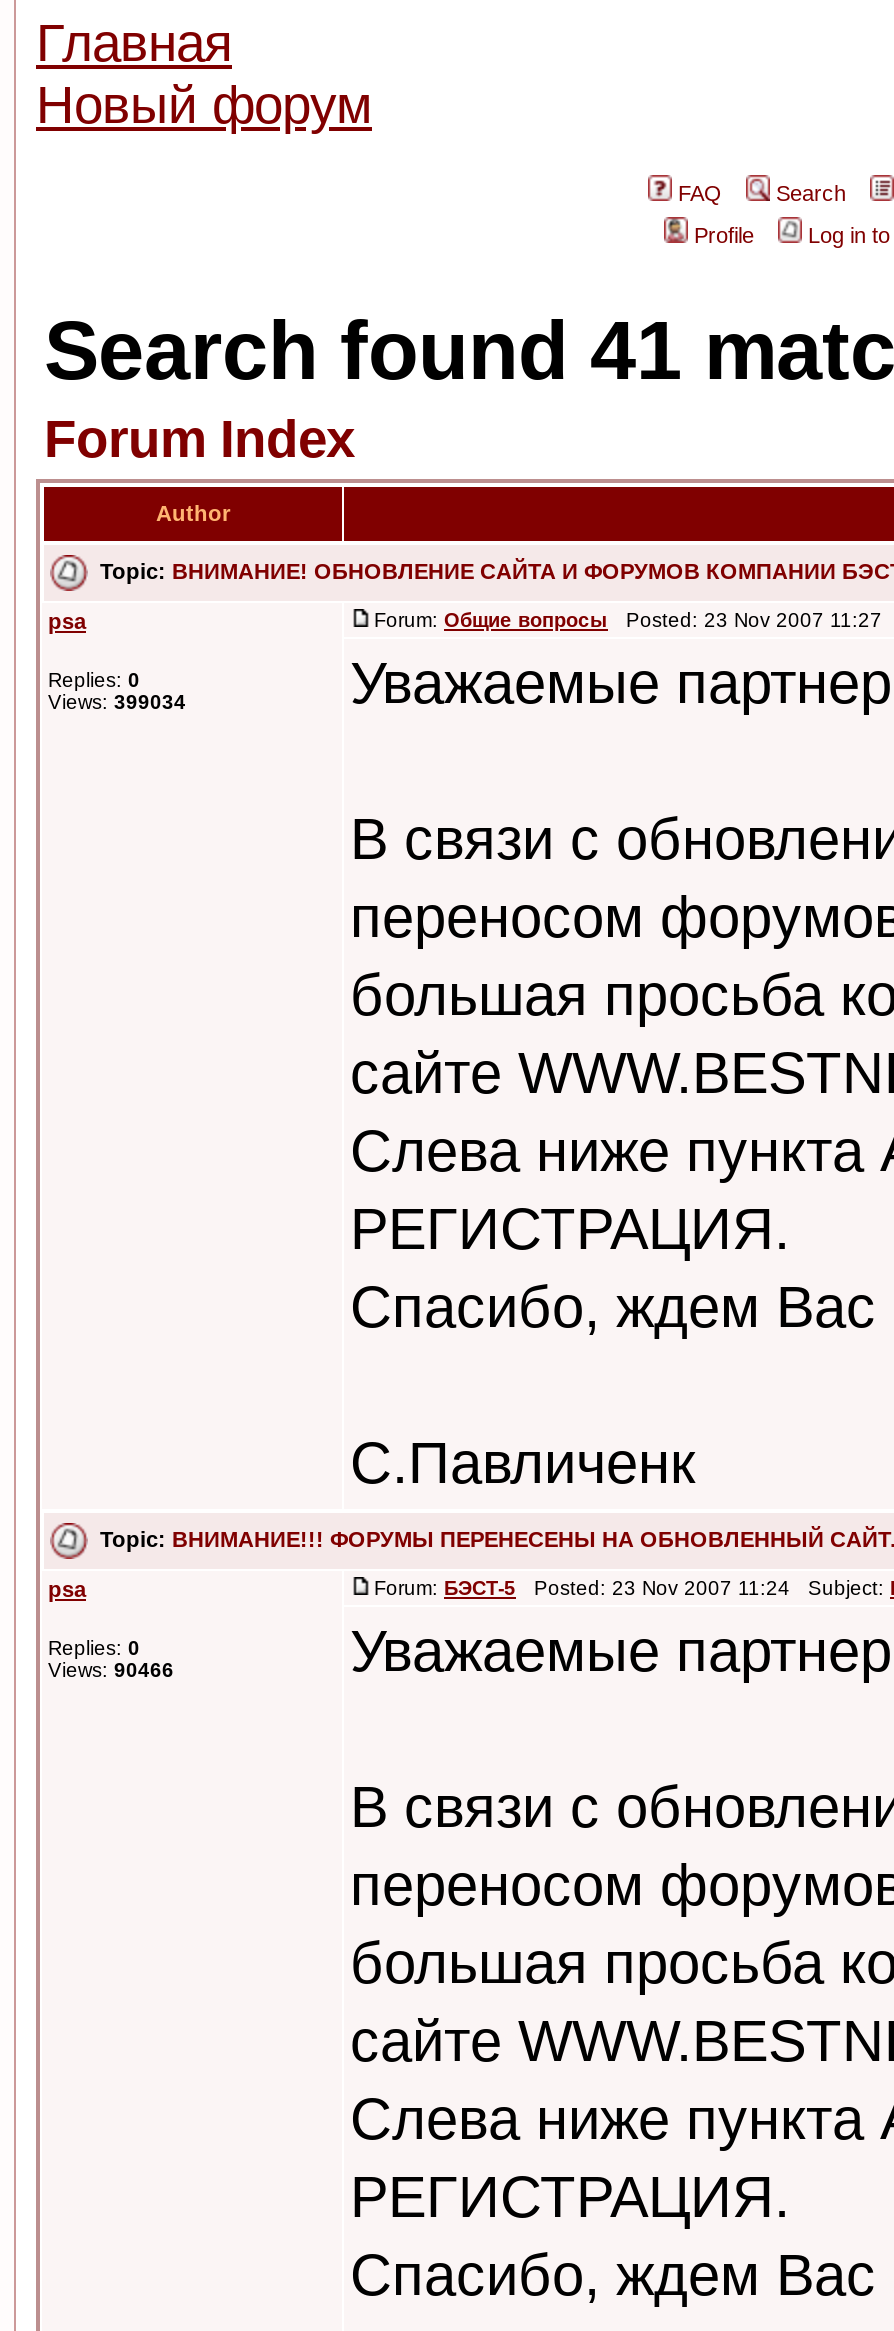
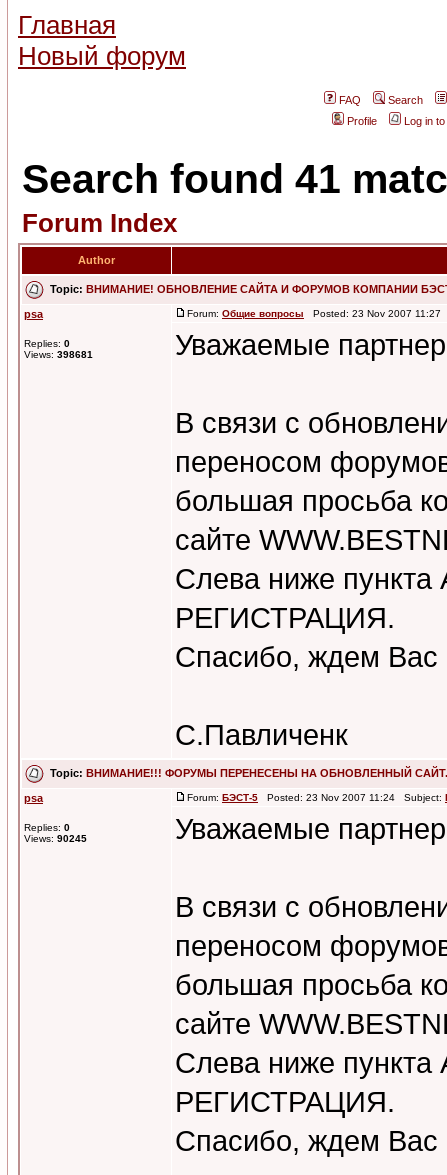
- Views: 399034
+ Views: 398681

- Views: 90466
+ Views: 90245
